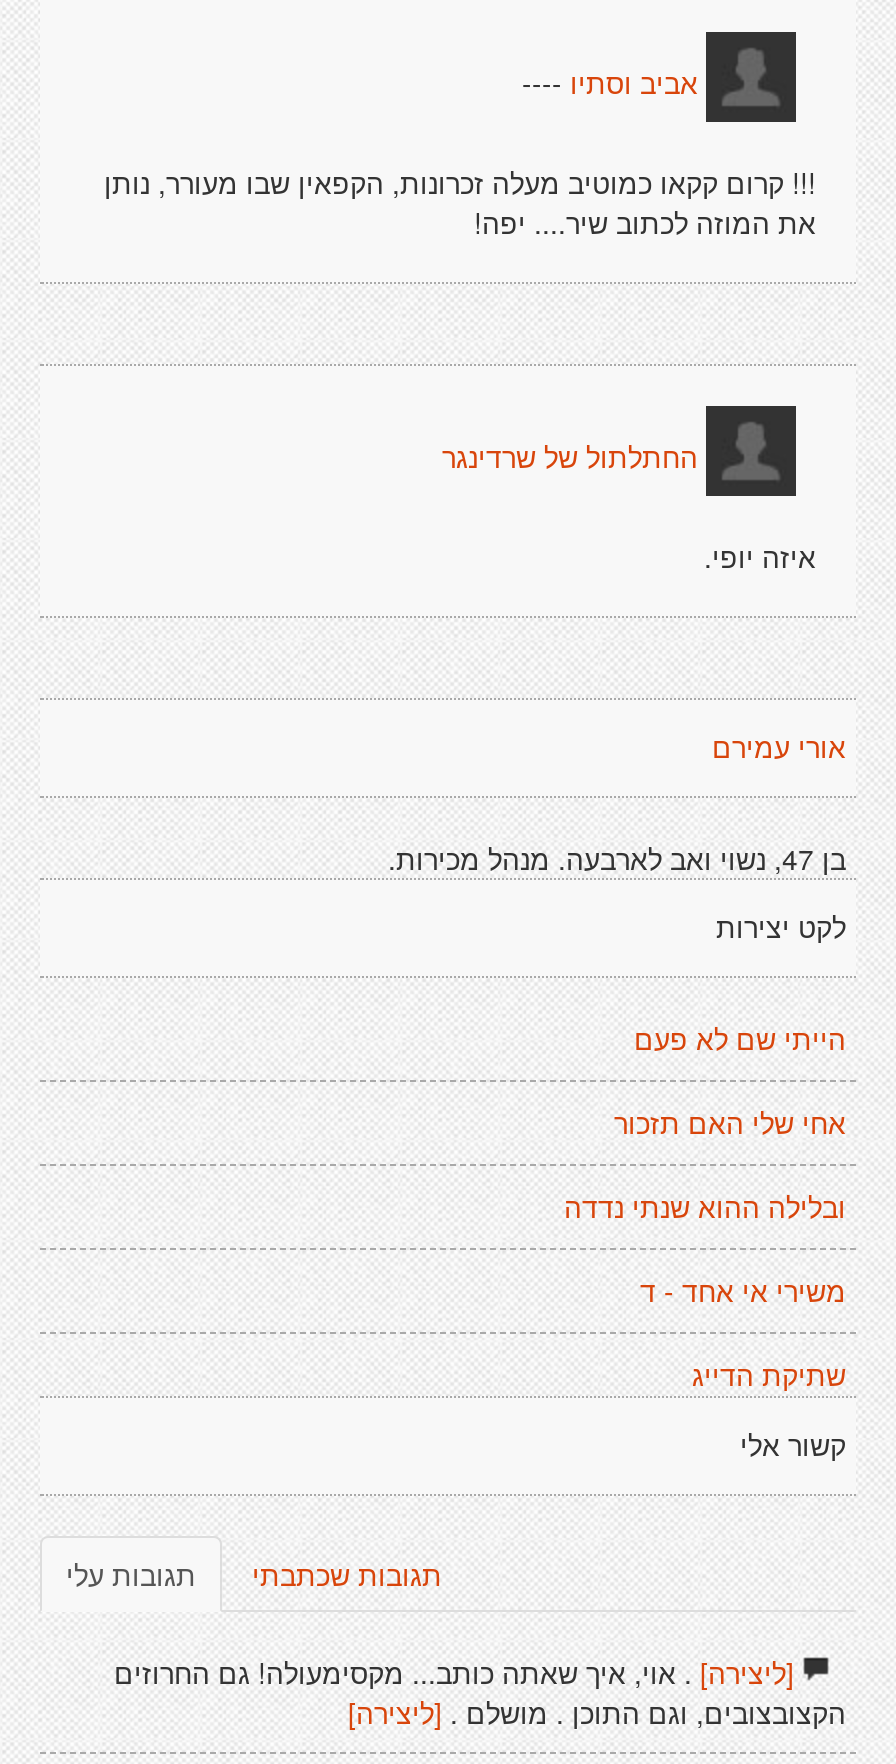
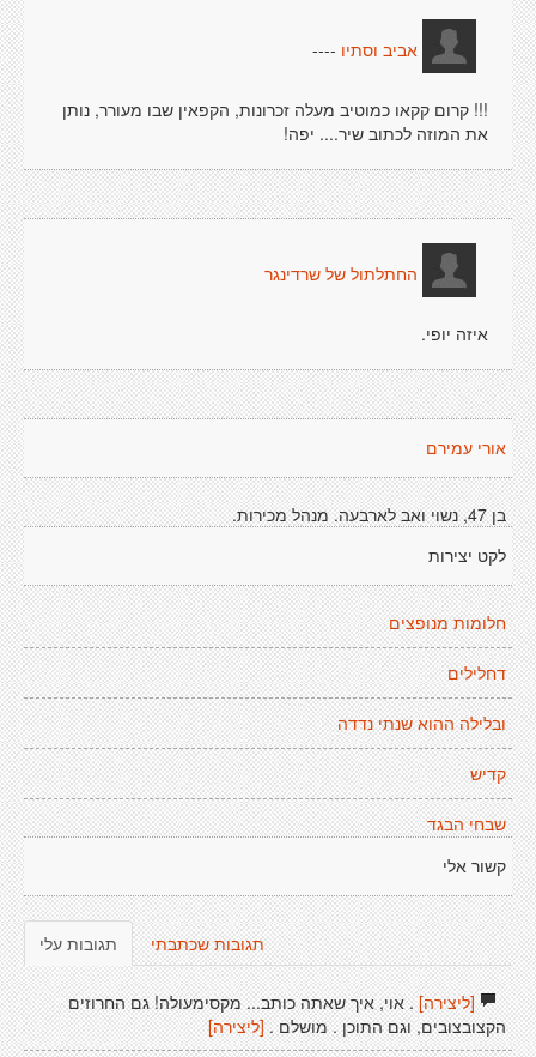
- הייתי שם לא פעם
+ חלומות מנופצים

- אחי שלי האם תזכור
+ דחלילים

- משירי אי אחד - ד
+ קדיש

- שתיקת הדייג
+ שבחי הבגד
